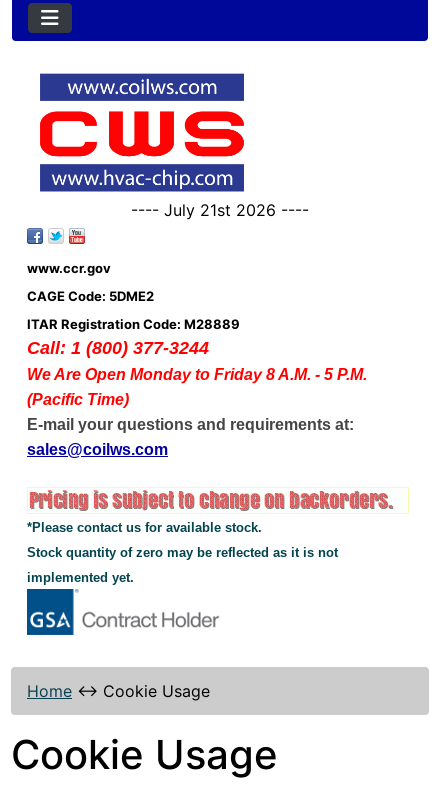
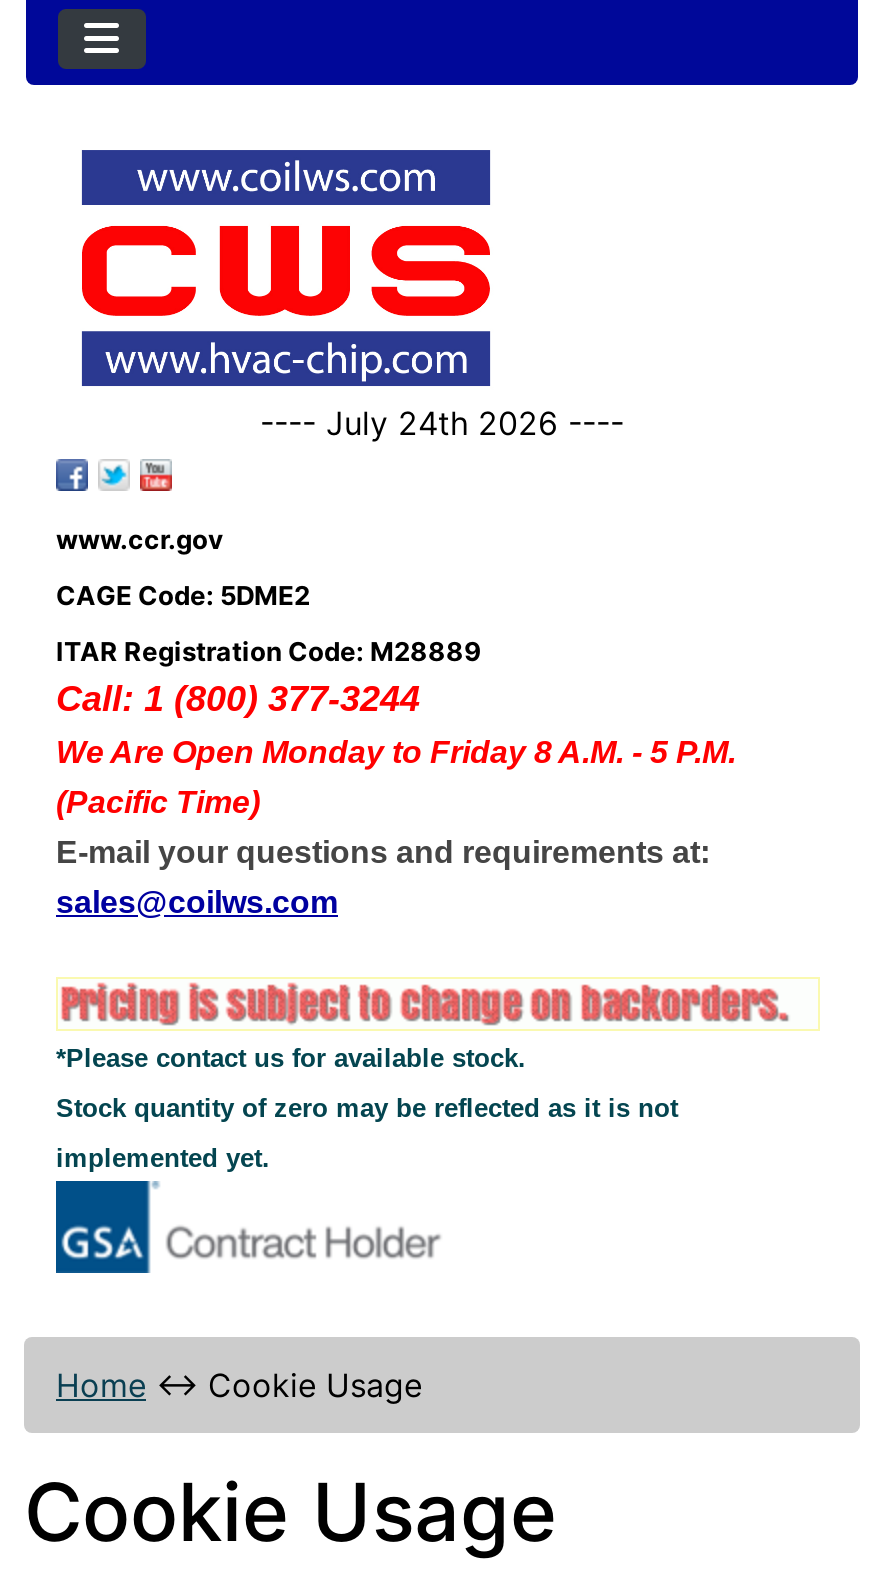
- ---- July 21st 2026 ----
+ ---- July 24th 2026 ----
